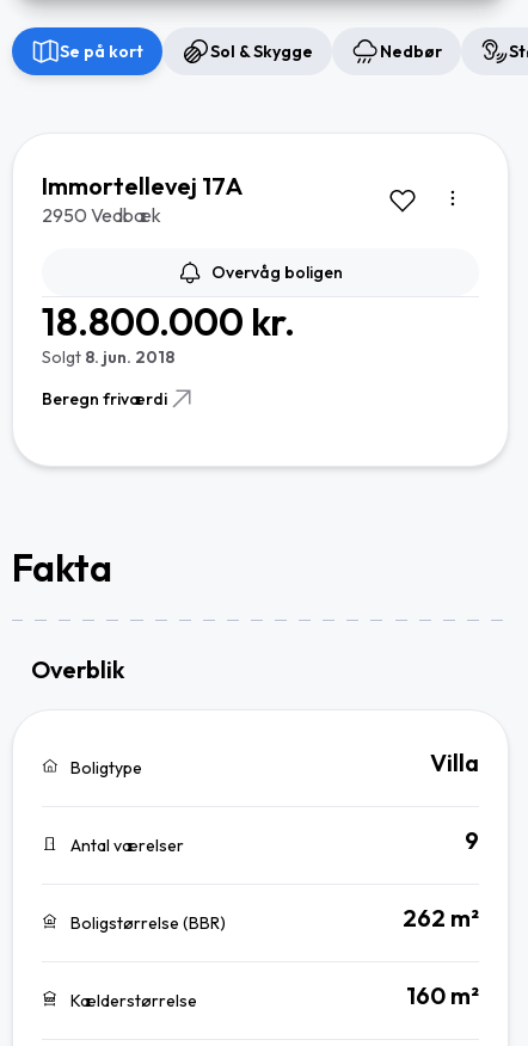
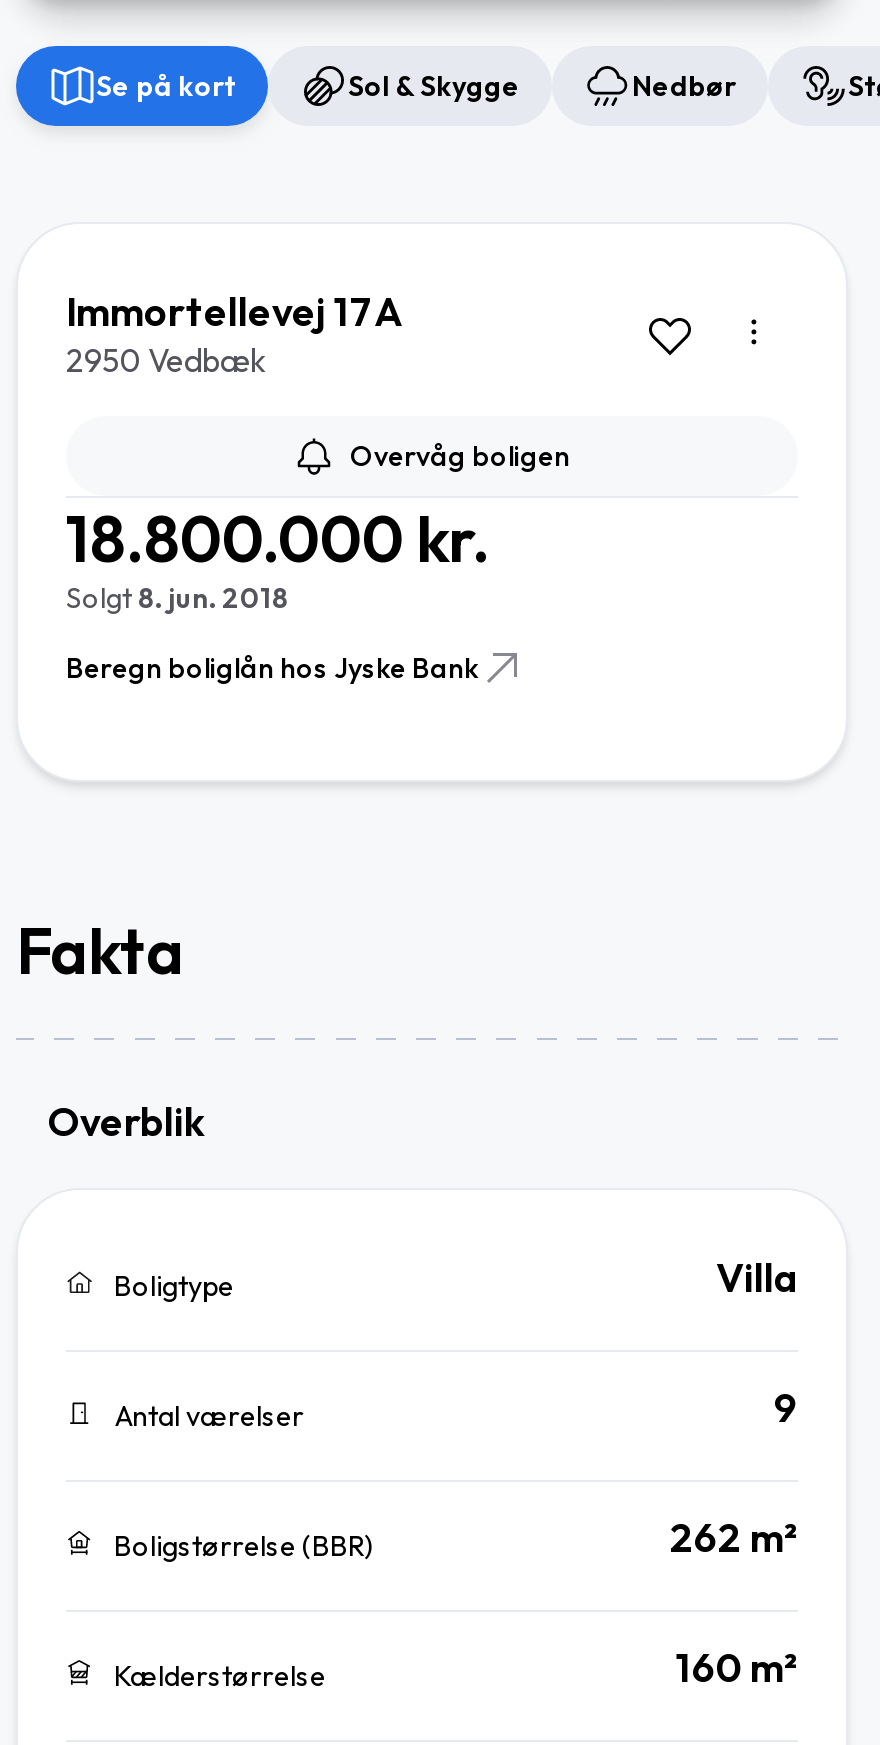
- Beregn friværdi
+ Beregn boliglån hos Jyske Bank
